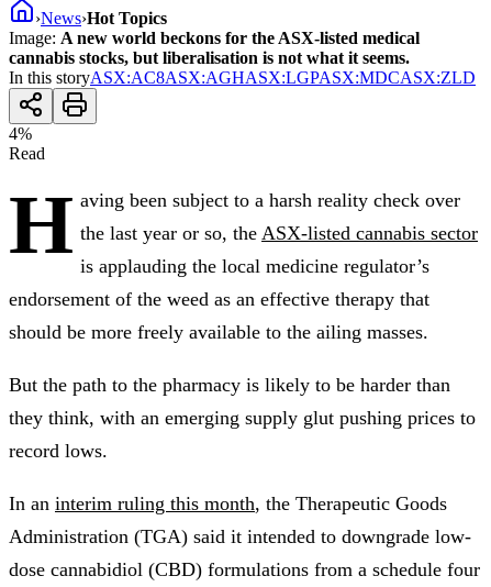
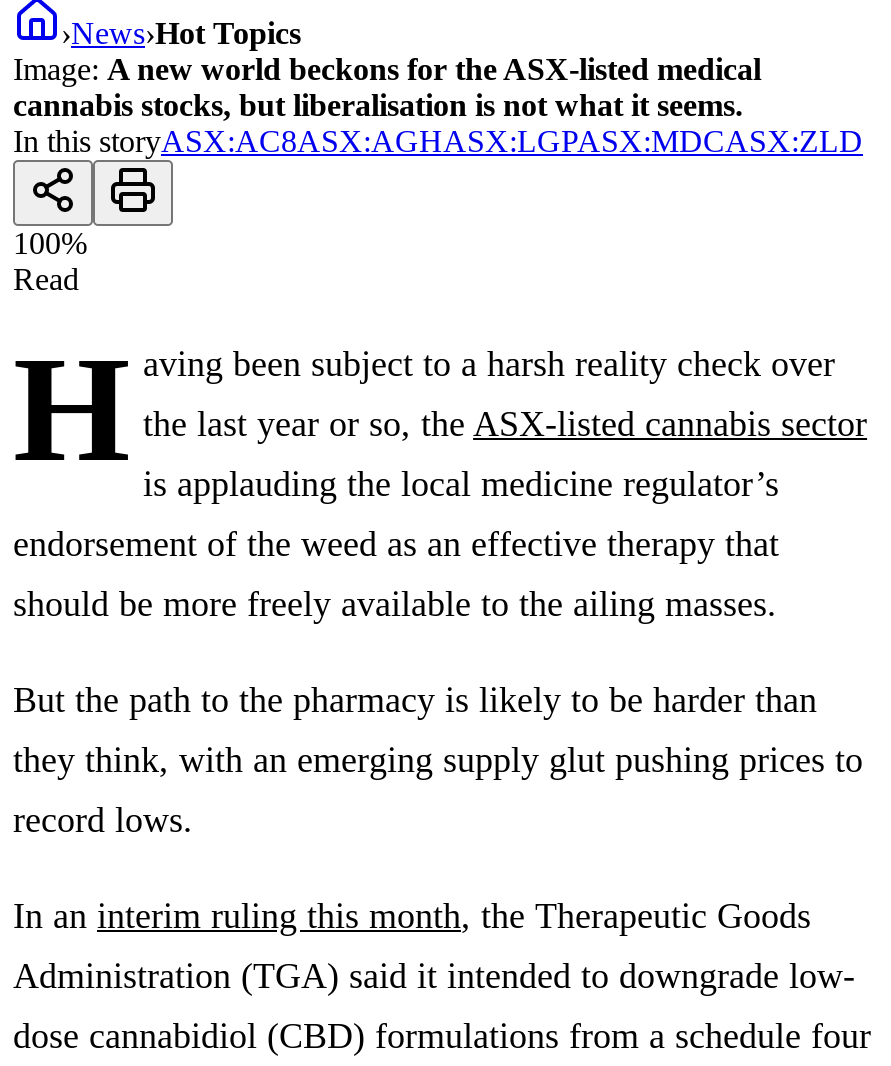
- 4%
+ 100%
